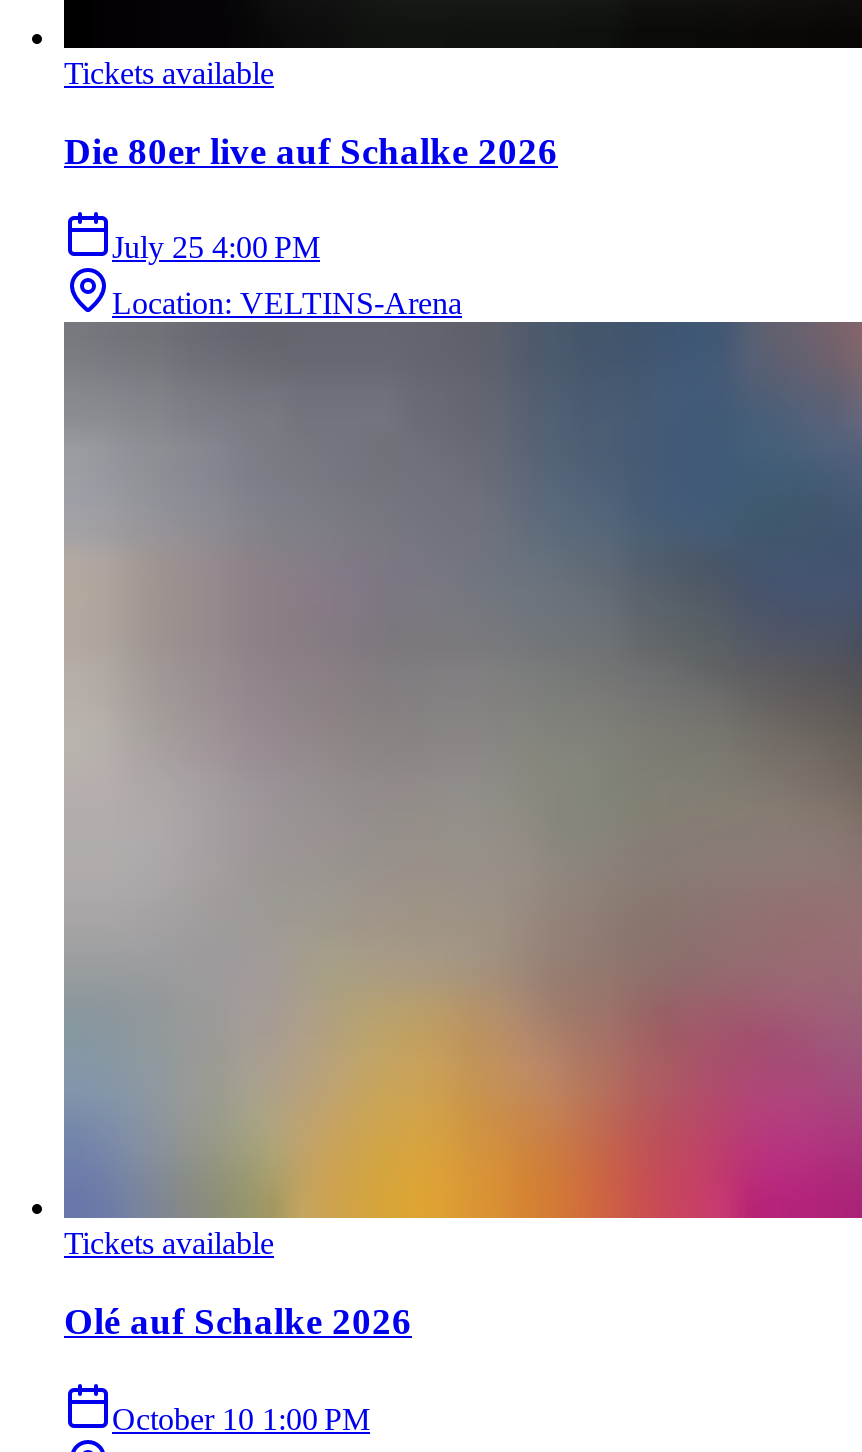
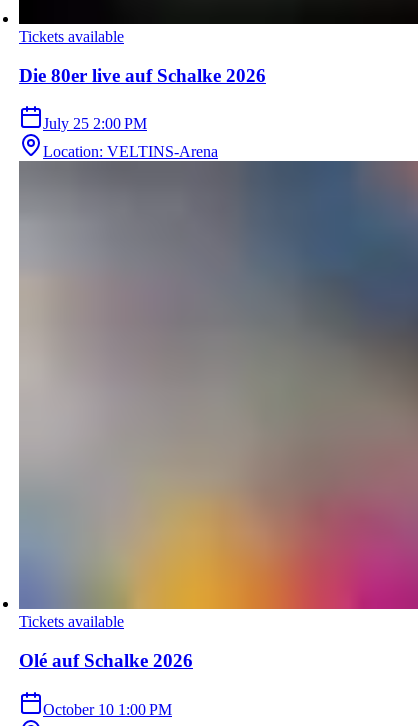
- July 25 4:00 PM
+ July 25 2:00 PM
